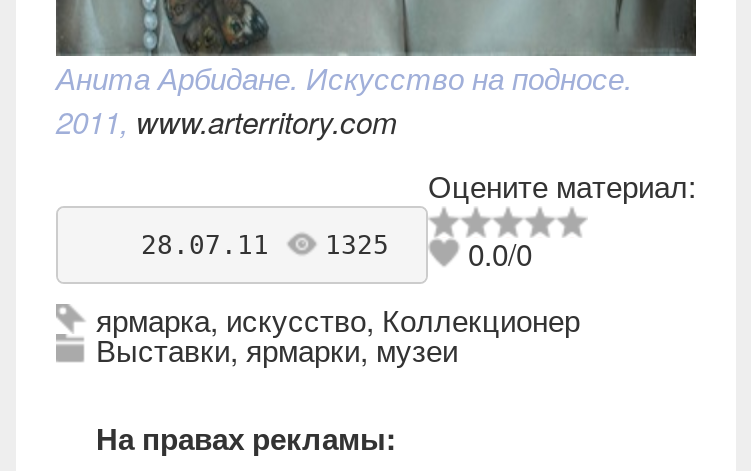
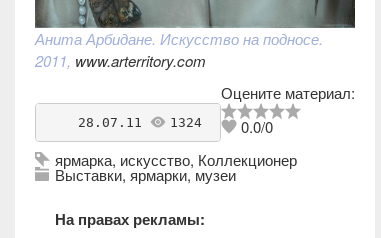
- 28.07.11 1325
+ 28.07.11 1324
